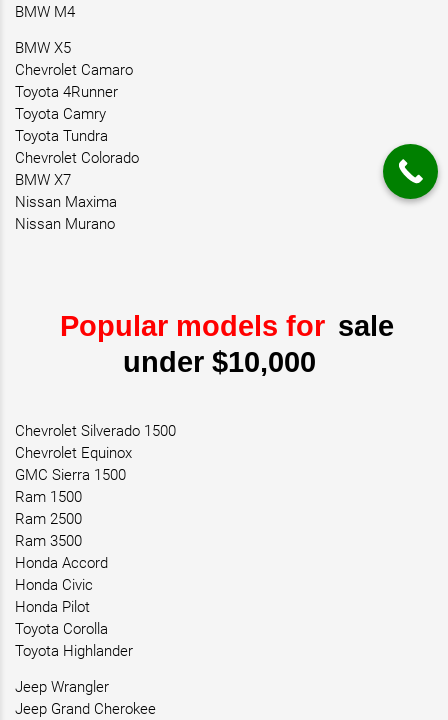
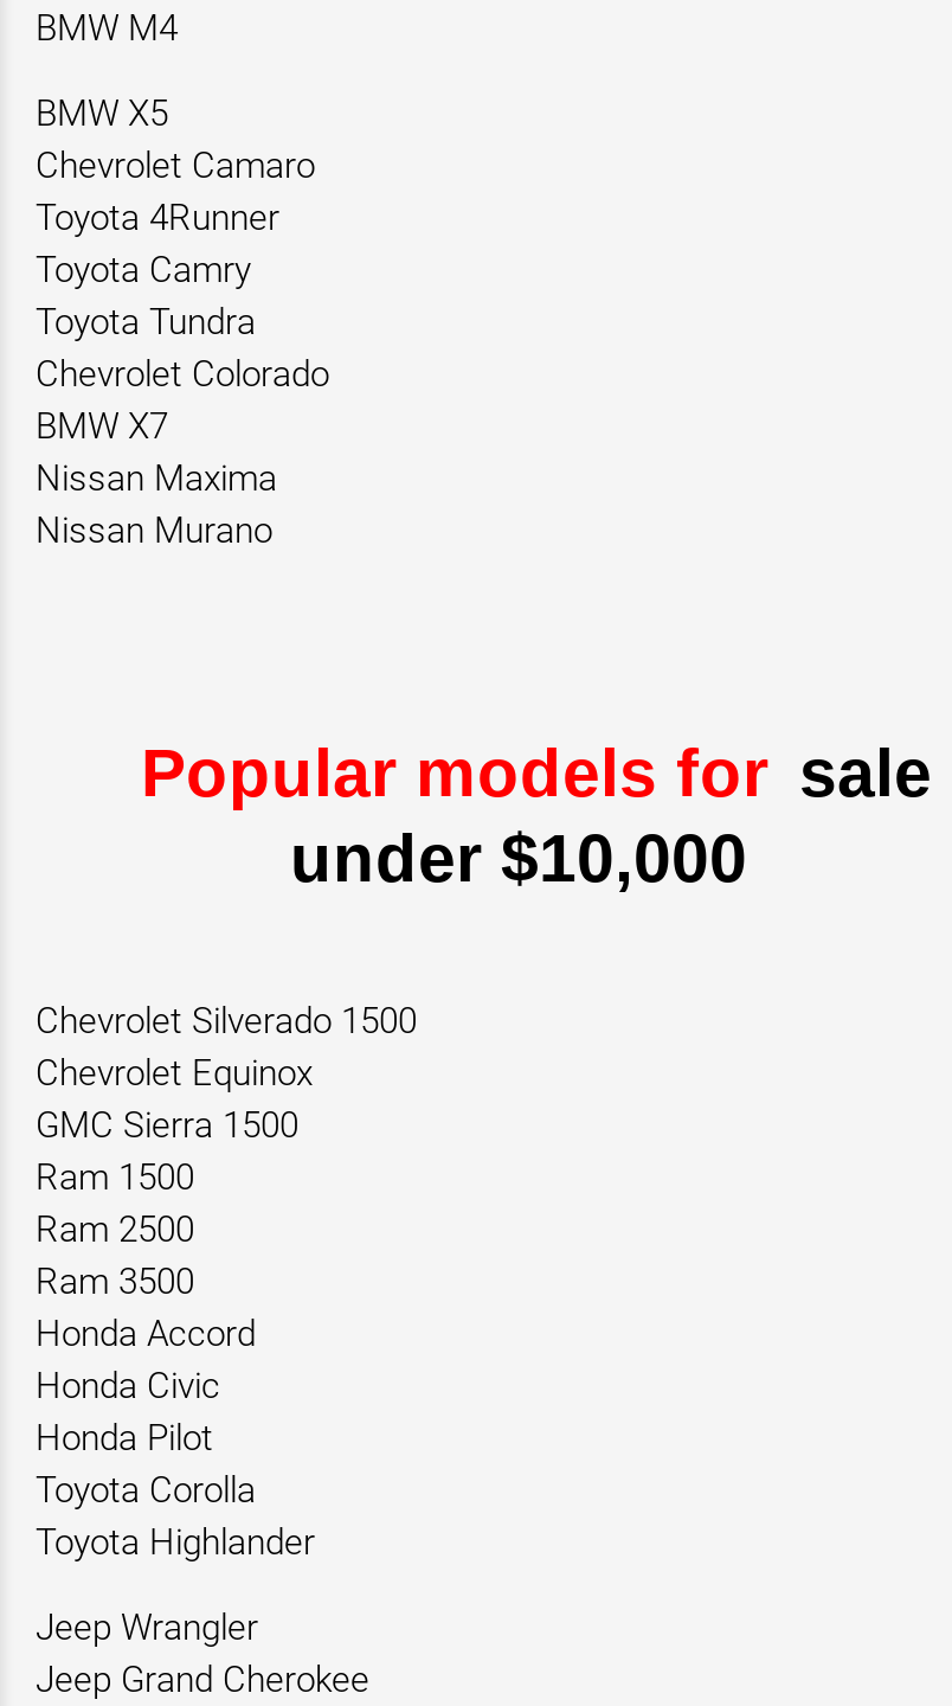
- [image]
